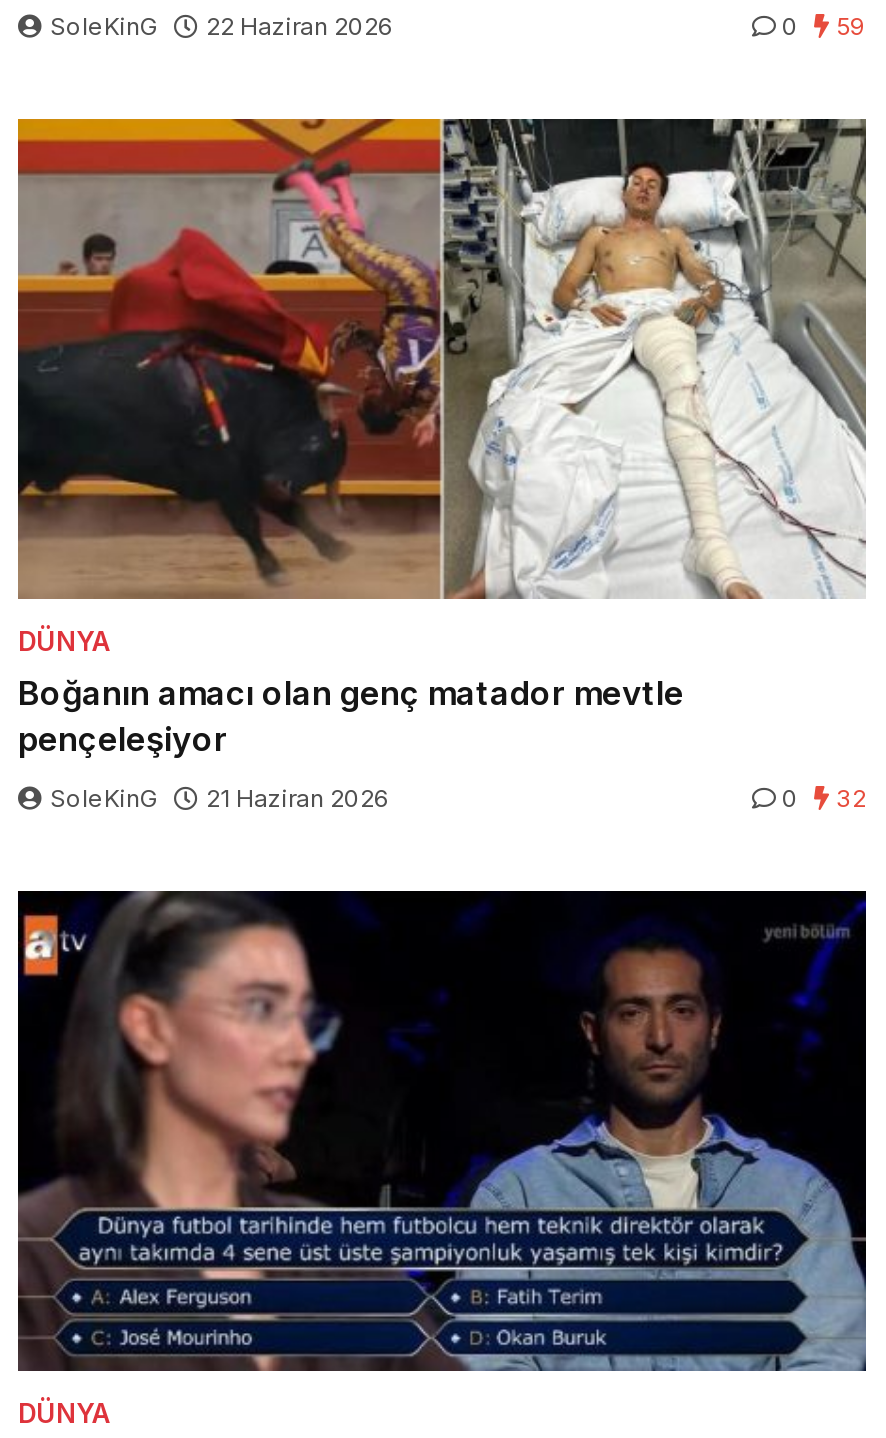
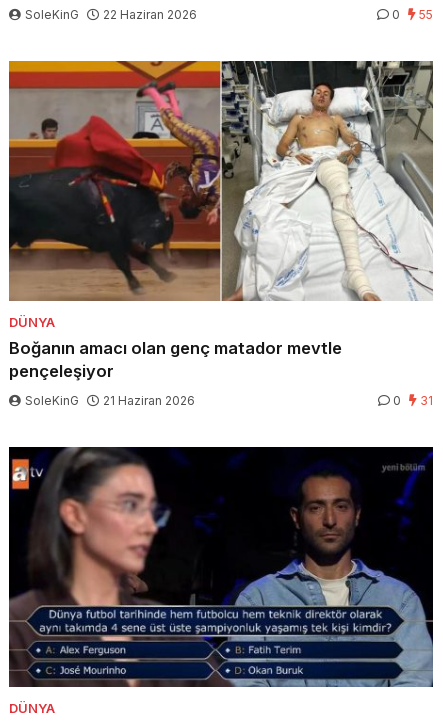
- 0 59
+ 0 55

- 0 32
+ 0 31
